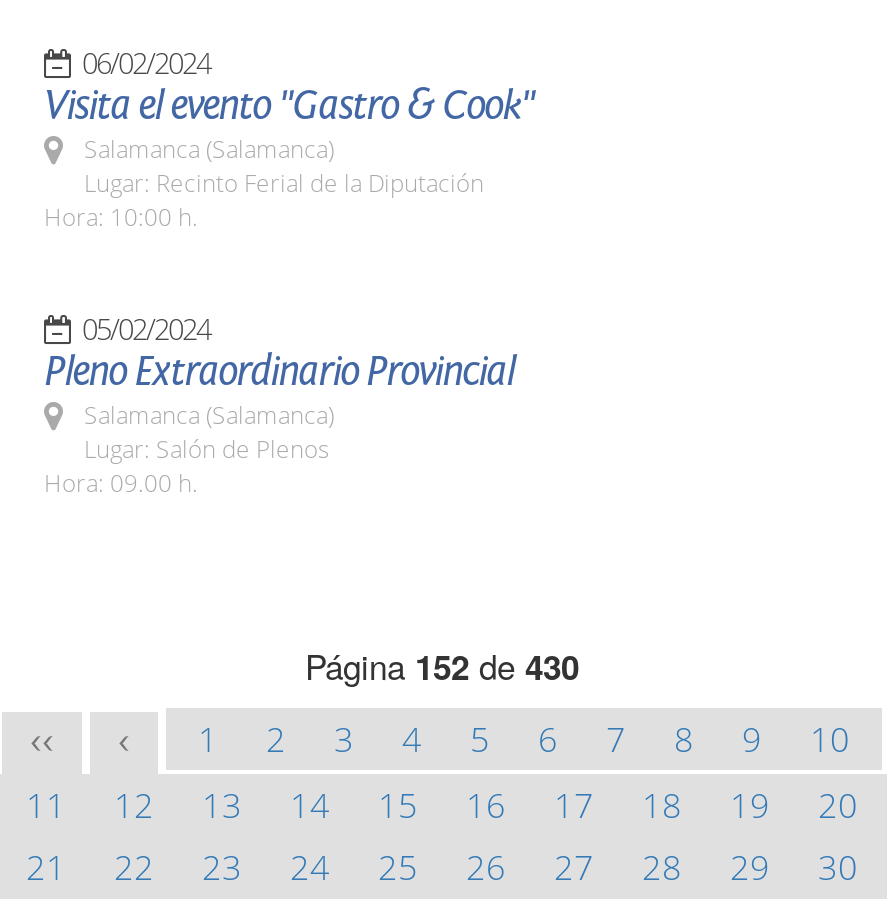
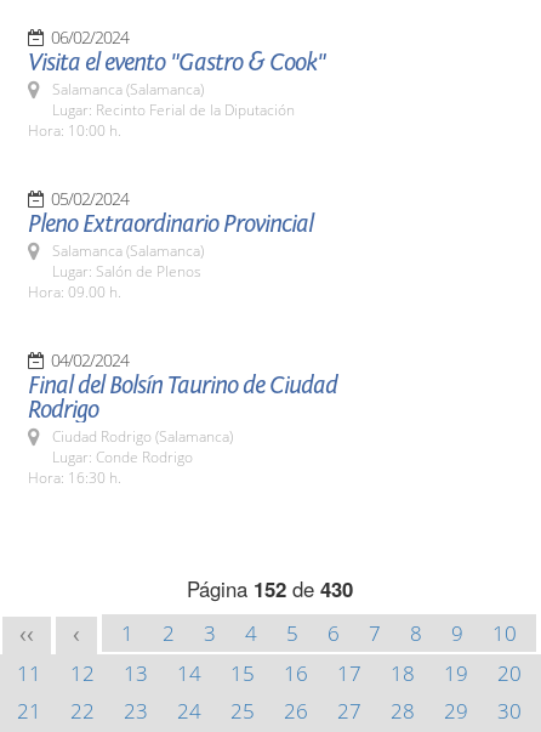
+ 04/02/2024
+ Final del Bolsín Taurino de Ciudad
+ Rodrigo
+ Ciudad Rodrigo (Salamanca)
+ Lugar: Conde Rodrigo
+ Hora: 16:30 h.
